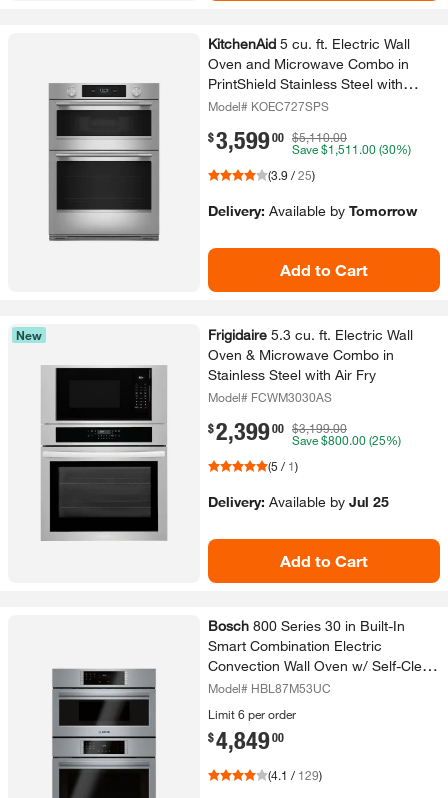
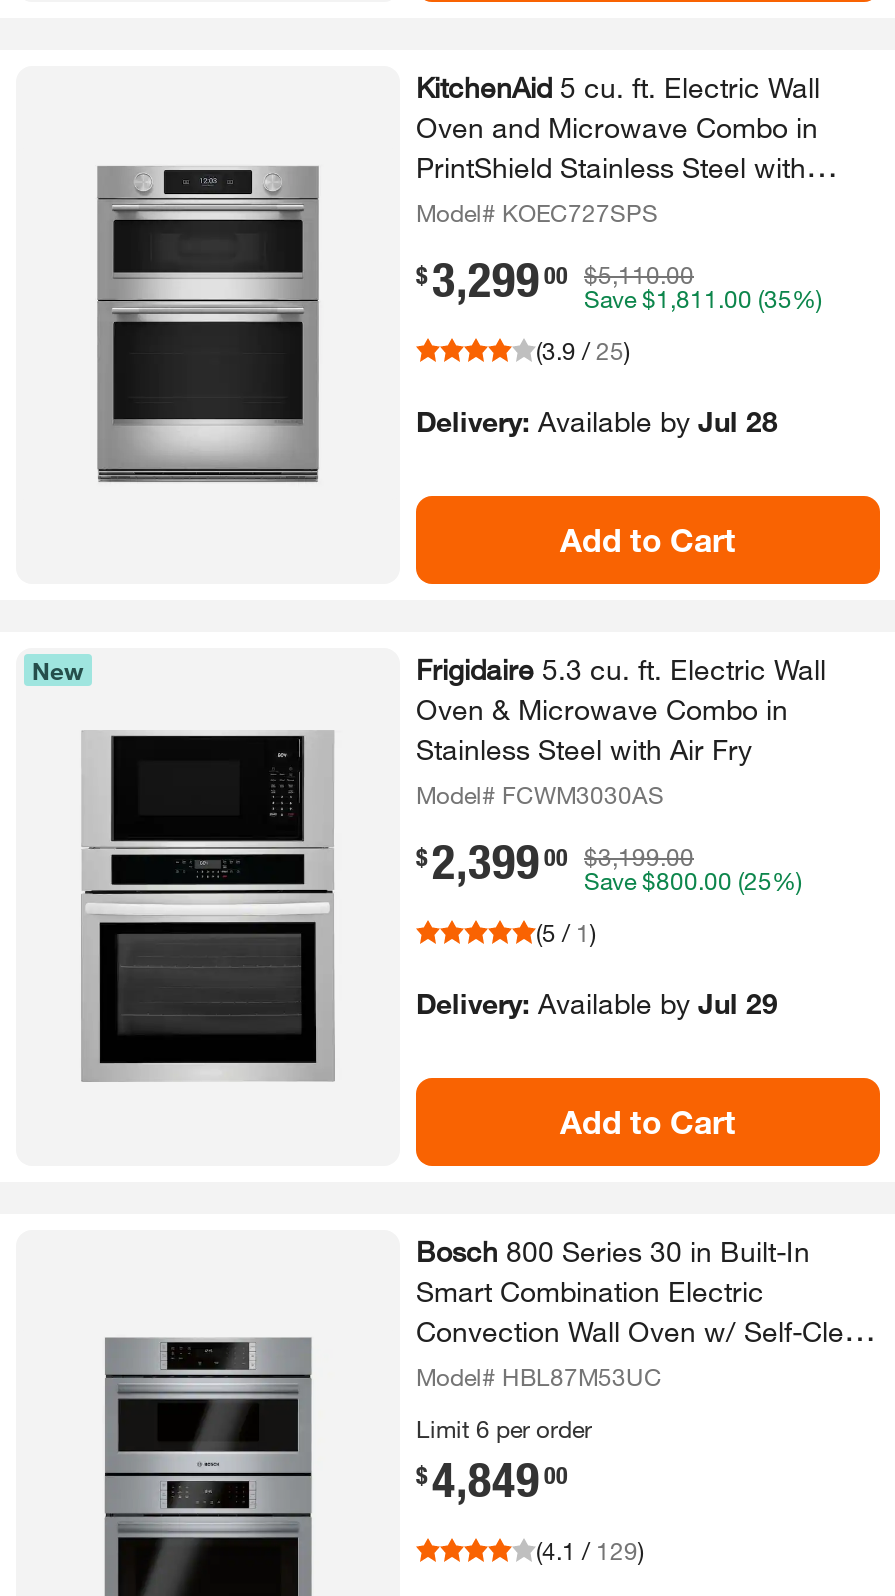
- $ 3,599
+ $ 3,299

- Save $1,511.00 (30%)
+ Save $1,811.00 (35%)

- Delivery: Available by Tomorrow
+ Delivery: Available by Jul 28

- Delivery: Available by Jul 25
+ Delivery: Available by Jul 29
